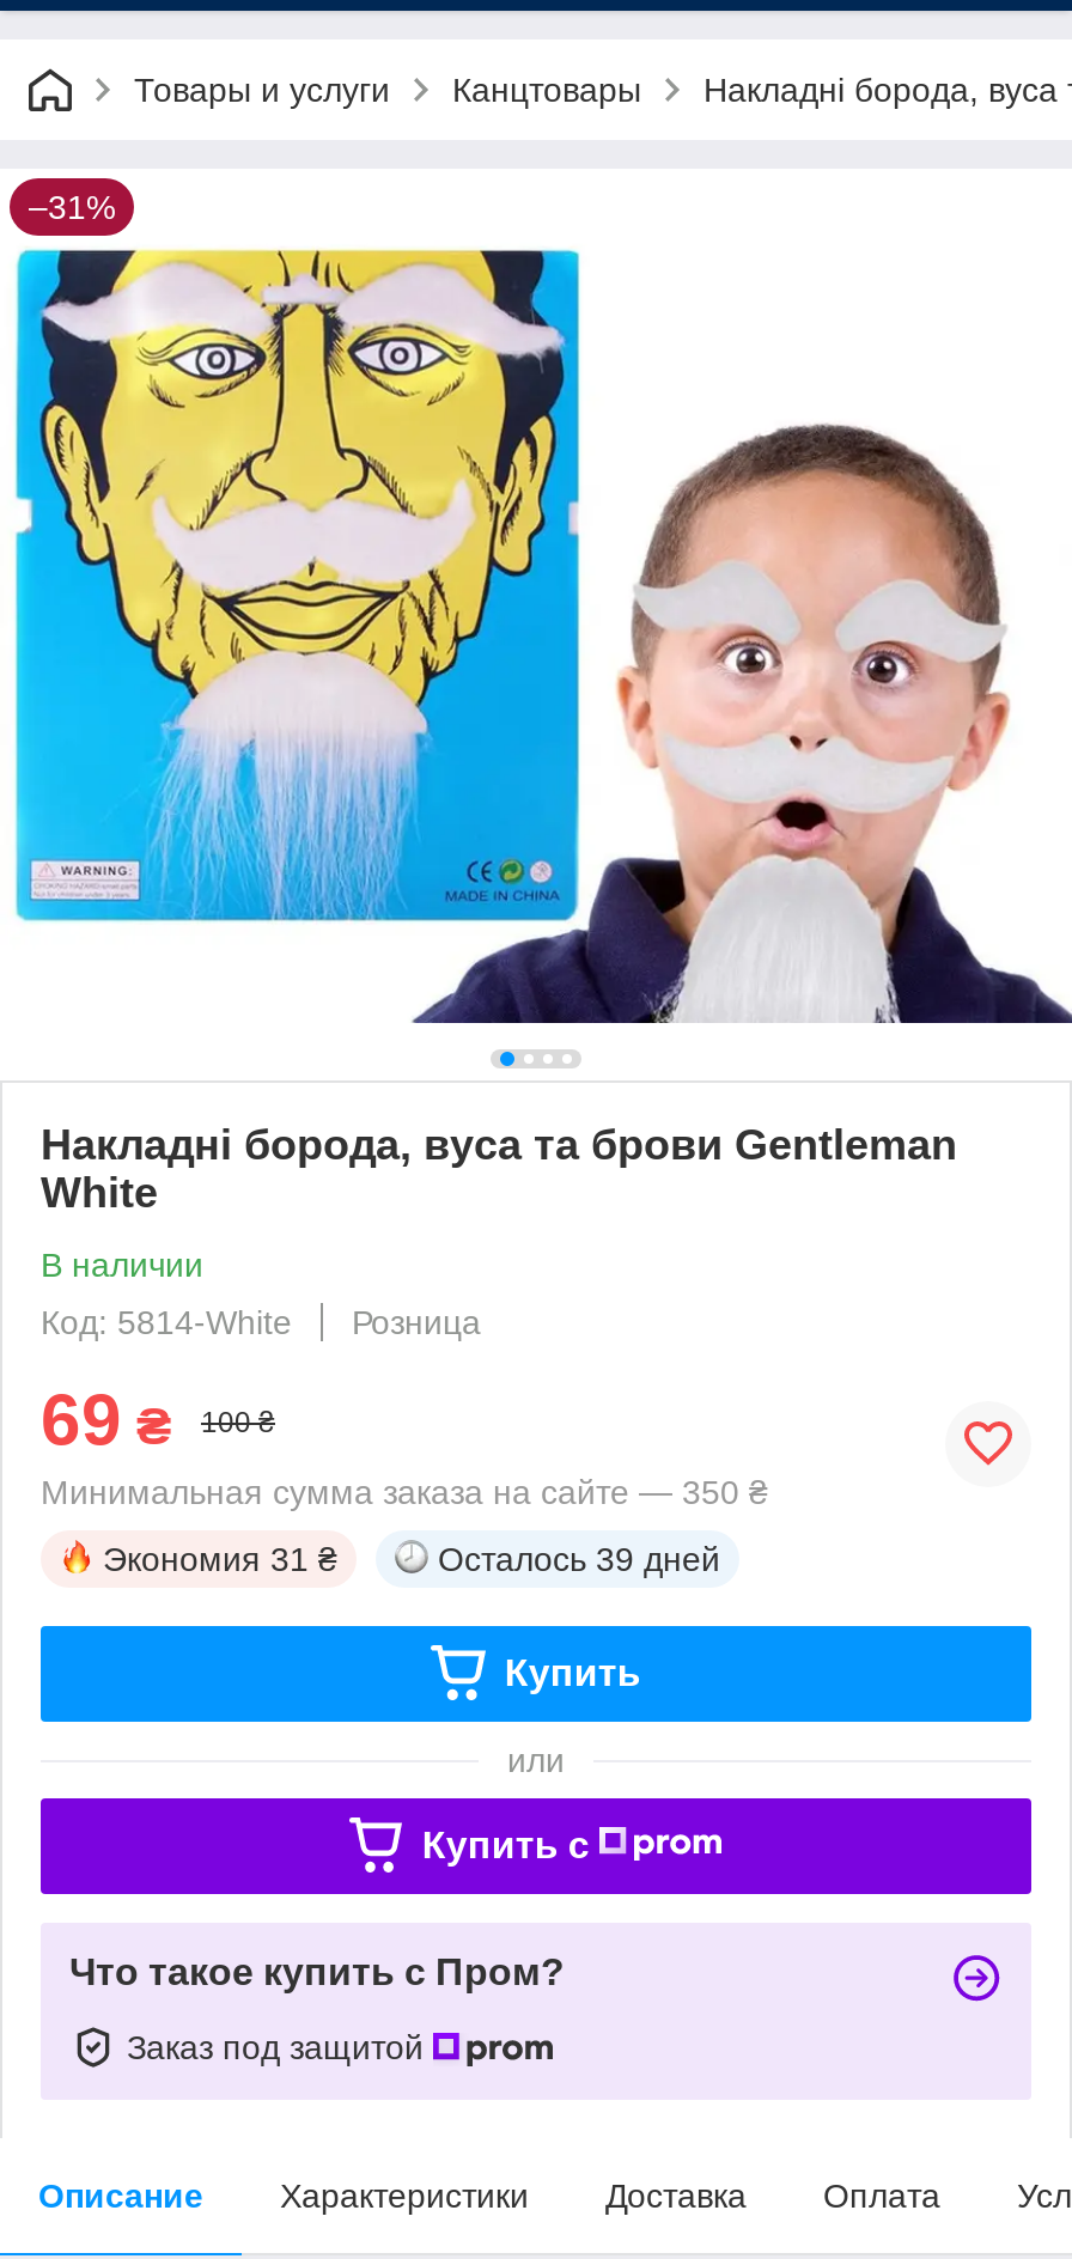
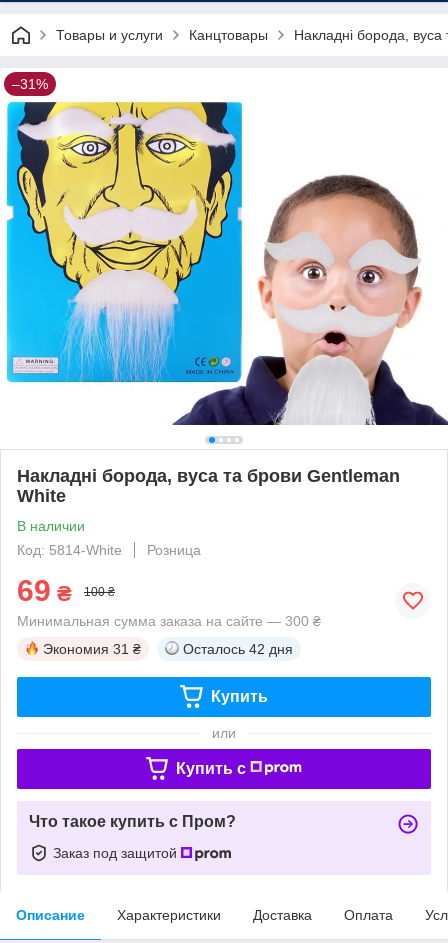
- Минимальная сумма заказа на сайте — 350 ₴
+ Минимальная сумма заказа на сайте — 300 ₴

- Осталось 39 дней
+ Осталось 42 дня
